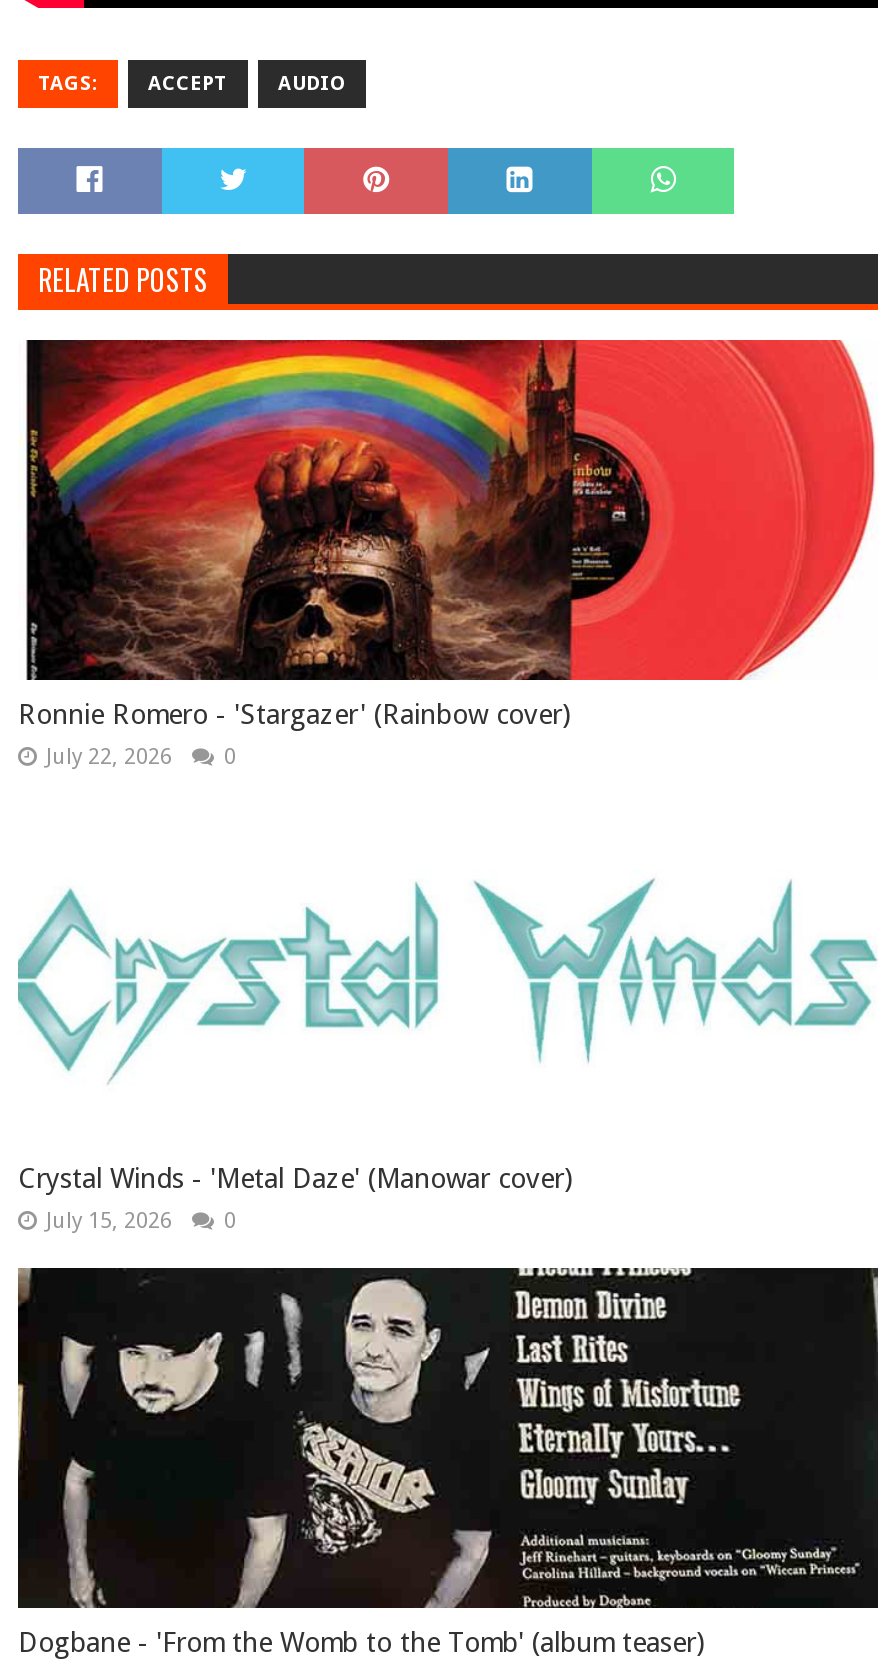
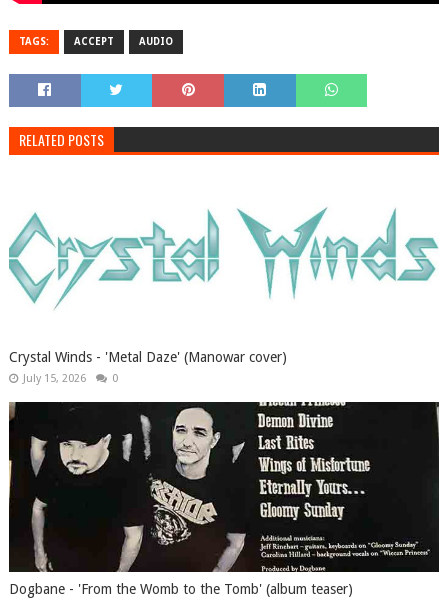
- [image]
- Ronnie Romero - 'Stargazer' (Rainbow cover)
- July 22, 2026
- 0
